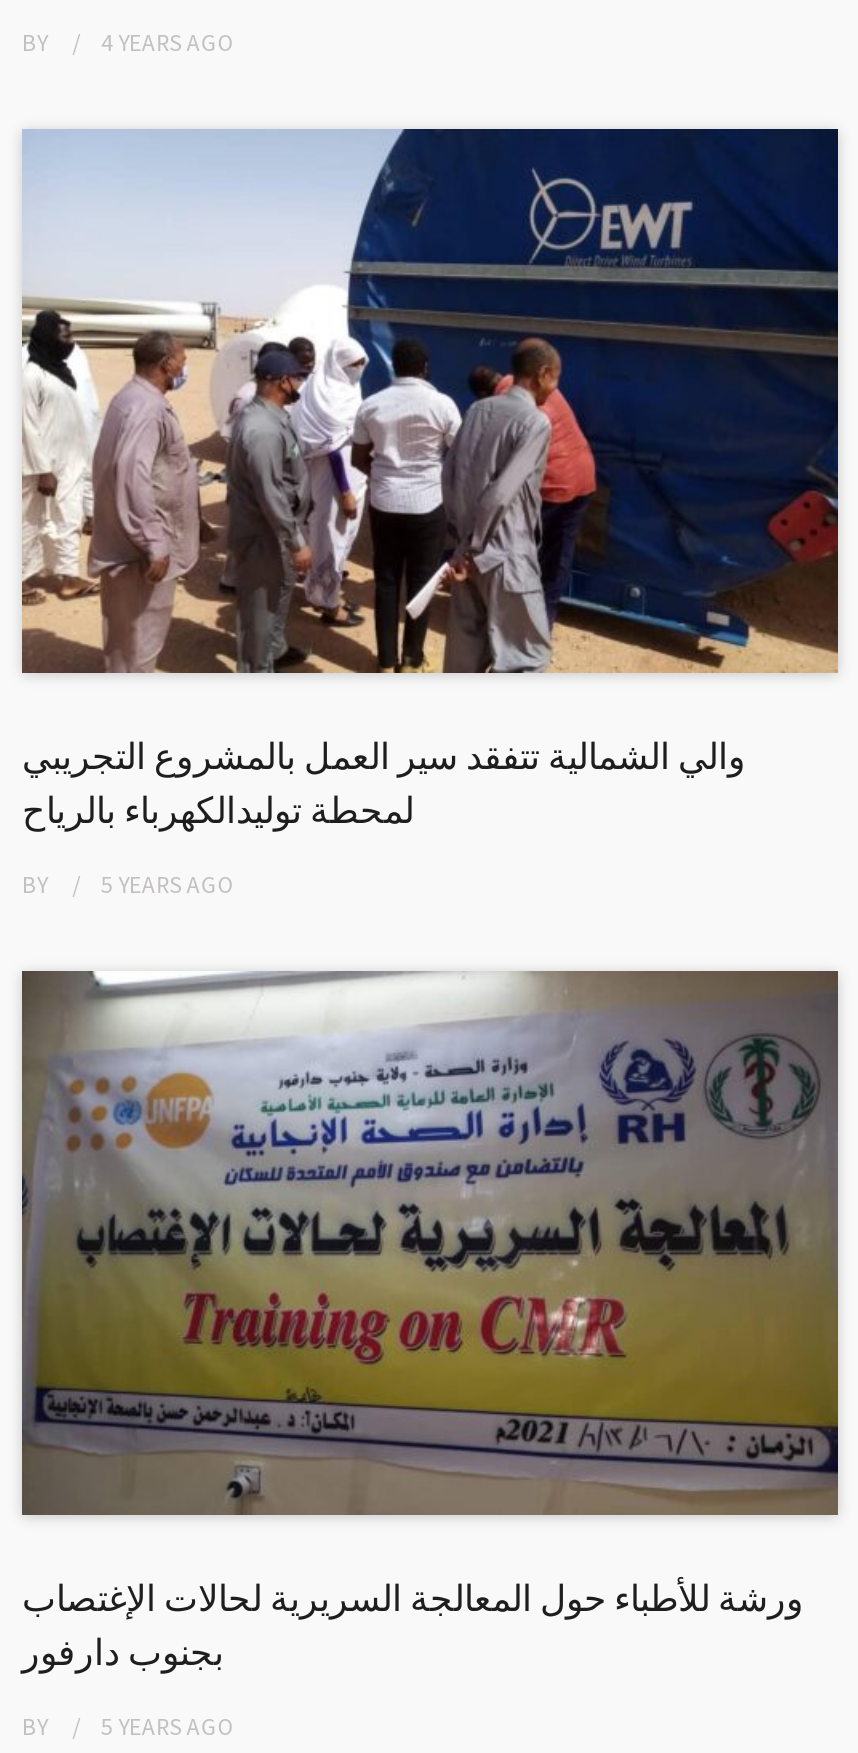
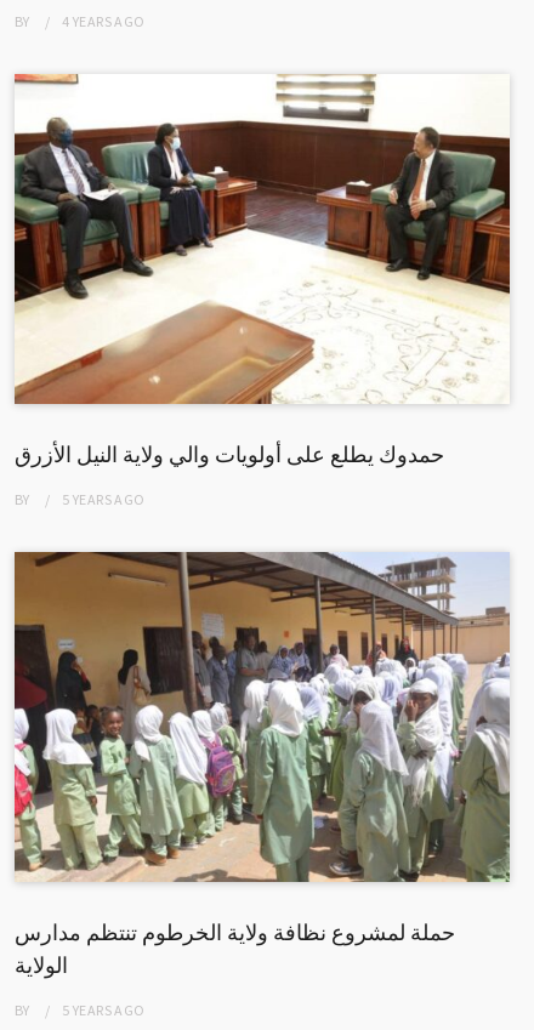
- [image]
- والي الشمالية تتفقد سير العمل بالمشروع التجريبي
- لمحطة توليدالكهرباء بالرياح
+ [image]
+ حمدوك يطلع على أولويات والي ولاية النيل الأزرق

- [image]
- ورشة للأطباء حول المعالجة السريرية لحالات الإغتصاب
- بجنوب دارفور
+ [image]
+ حملة لمشروع نظافة ولاية الخرطوم تنتظم مدارس
+ الولاية
